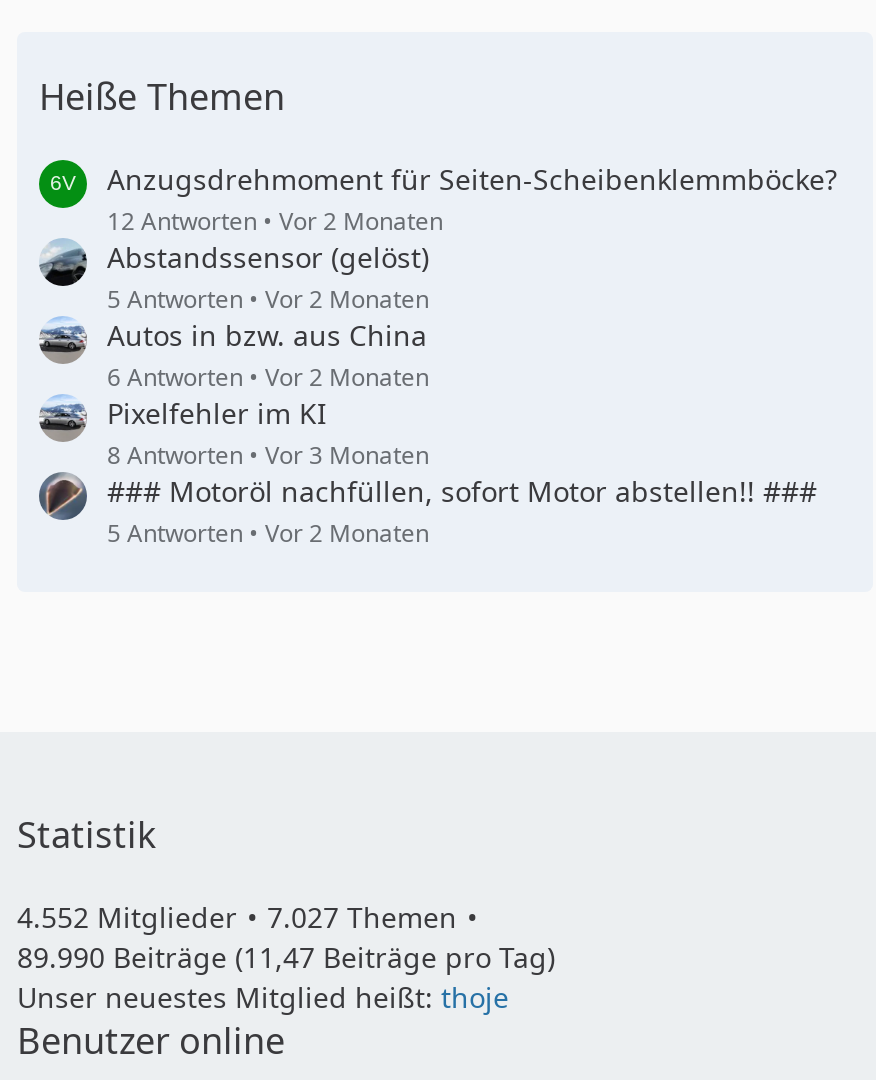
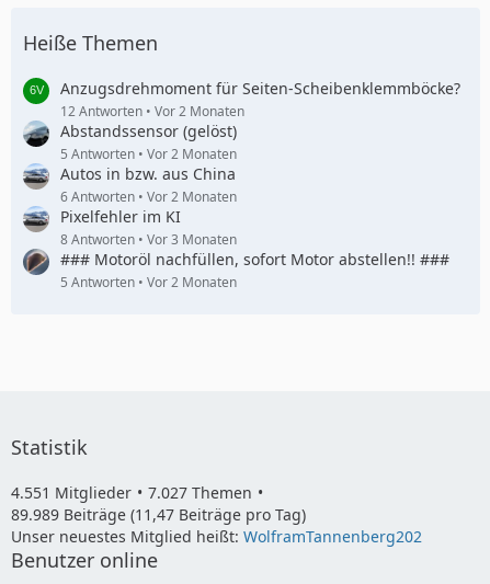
- 4.552 Mitglieder 7.027 Themen
+ 4.551 Mitglieder 7.027 Themen

- 89.990 Beiträge (11,47 Beiträge pro Tag)
+ 89.989 Beiträge (11,47 Beiträge pro Tag)

- Unser neuestes Mitglied heißt: thoje
+ Unser neuestes Mitglied heißt: WolframTannenberg202
